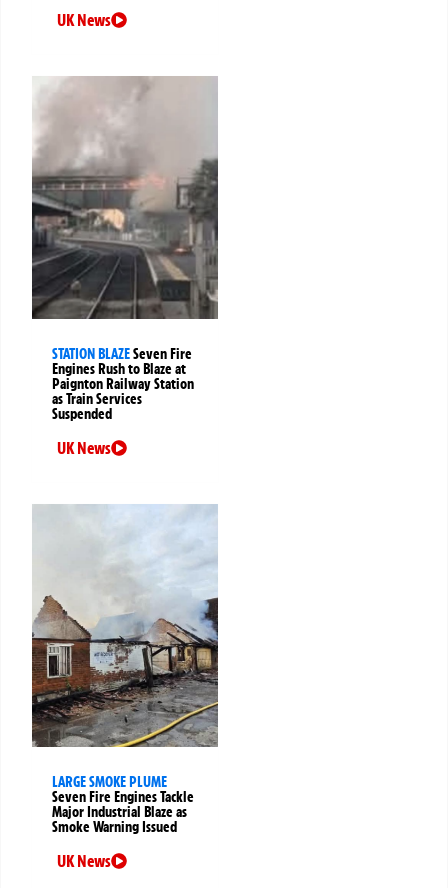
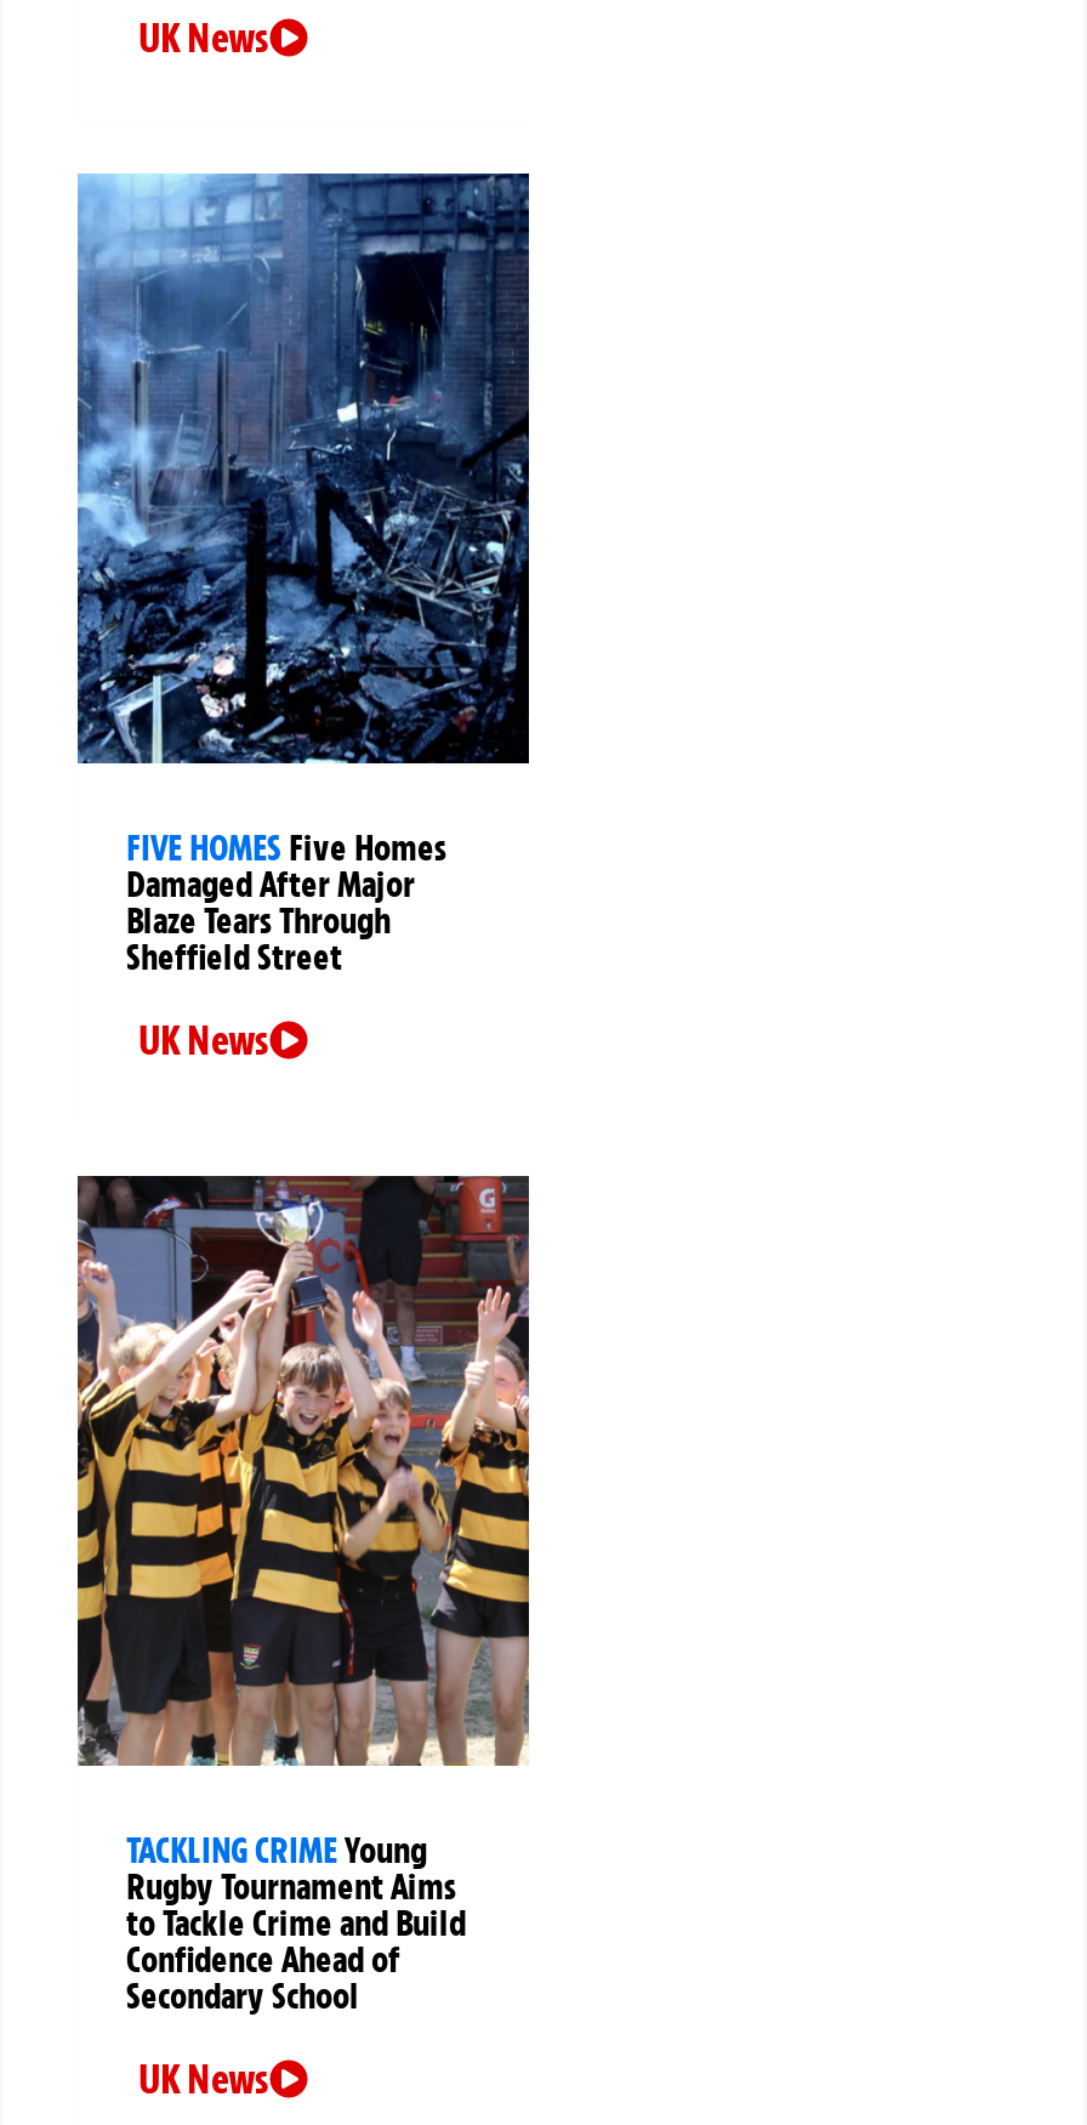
- [image]
- STATION BLAZE Seven Fire
- Engines Rush to Blaze at
- Paignton Railway Station
- as Train Services
- Suspended
+ [image]
+ FIVE HOMES Five Homes
+ Damaged After Major
+ Blaze Tears Through
+ Sheffield Street

- [image]
- LARGE SMOKE PLUME
- Seven Fire Engines Tackle
- Major Industrial Blaze as
- Smoke Warning Issued
+ [image]
+ TACKLING CRIME Young
+ Rugby Tournament Aims
+ to Tackle Crime and Build
+ Confidence Ahead of
+ Secondary School
